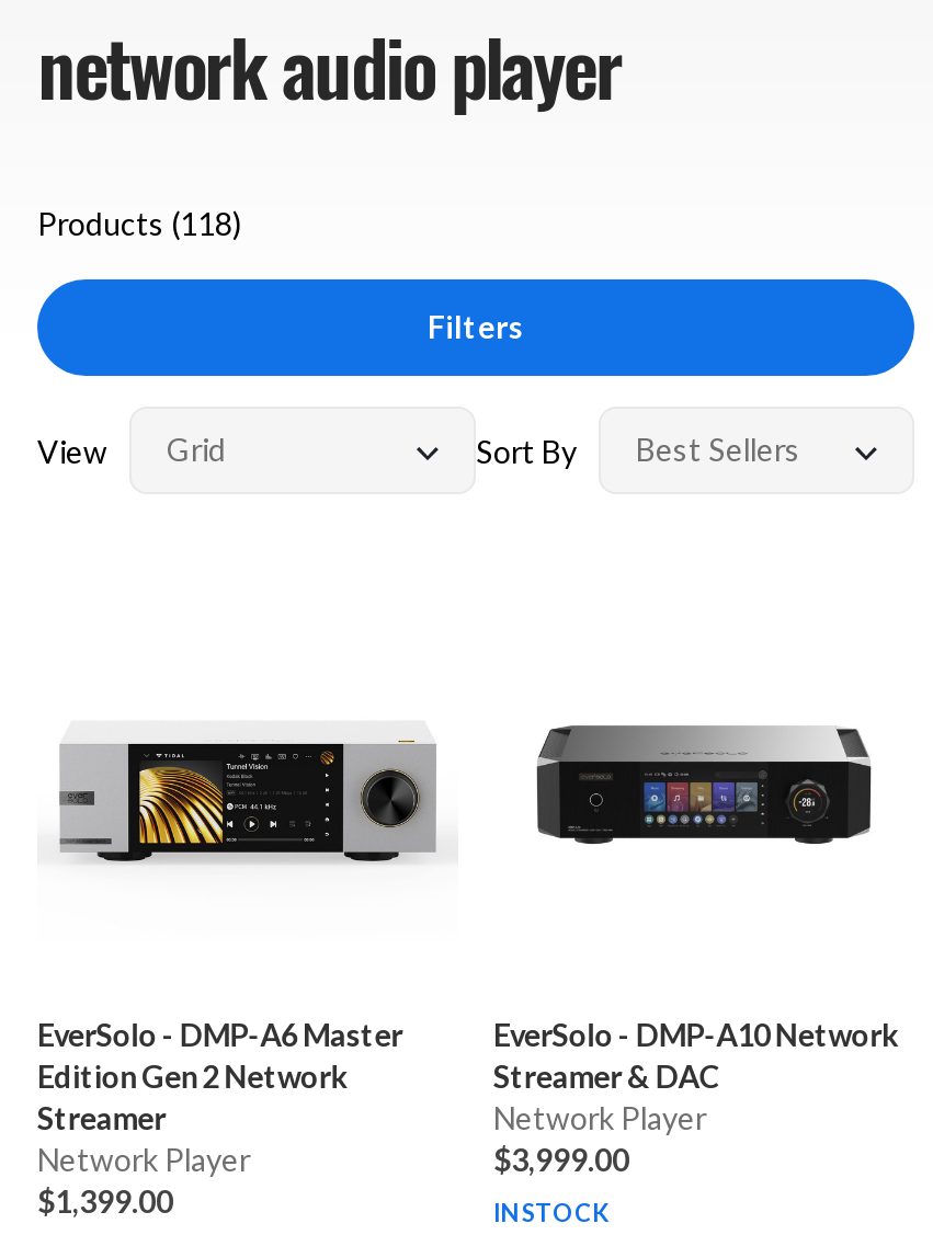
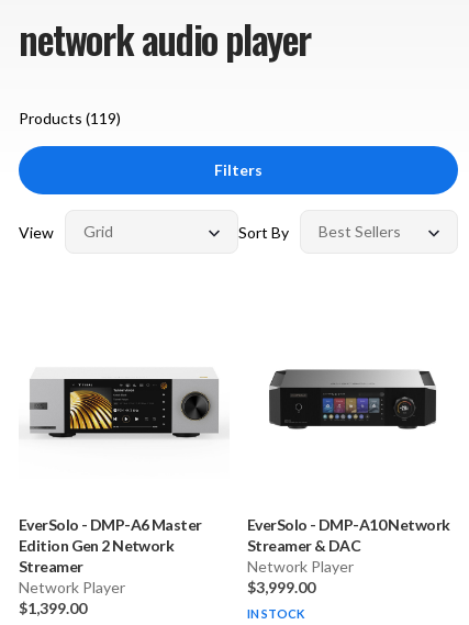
- Products (118)
+ Products (119)
